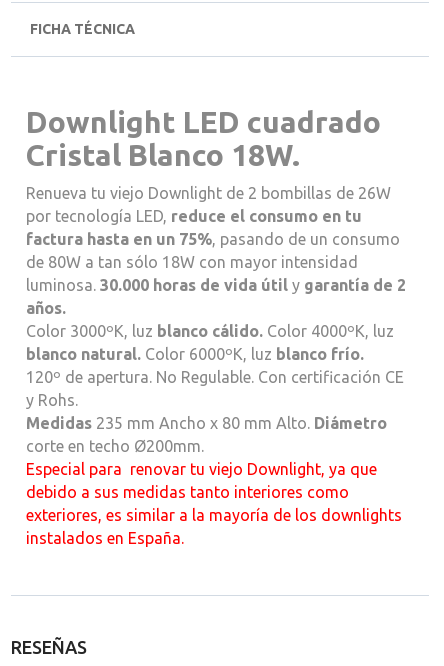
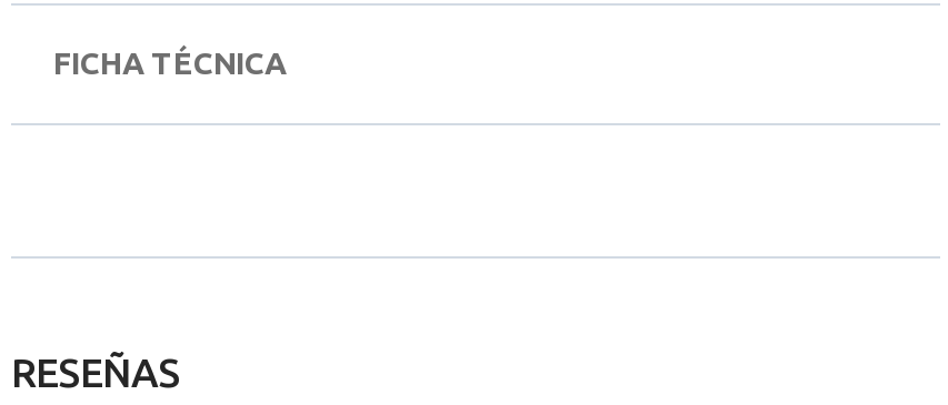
- Downlight LED cuadrado
- Cristal Blanco 18W.
- Renueva tu viejo Downlight de 2 bombillas de 26W
- por tecnología LED, reduce el consumo en tu
- factura hasta en un 75%, pasando de un consumo
- de 80W a tan sólo 18W con mayor intensidad
- luminosa. 30.000 horas de vida útil y garantía de 2
- años.
- Color 3000ºK, luz blanco cálido. Color 4000ºK, luz
- blanco natural. Color 6000ºK, luz blanco frío.
- 120º de apertura. No Regulable. Con certificación CE
- y Rohs.
- Medidas 235 mm Ancho x 80 mm Alto. Diámetro
- corte en techo Ø200mm.
- Especial para renovar tu viejo Downlight, ya que
- debido a sus medidas tanto interiores como
- exteriores, es similar a la mayoría de los downlights
- instalados en España.
